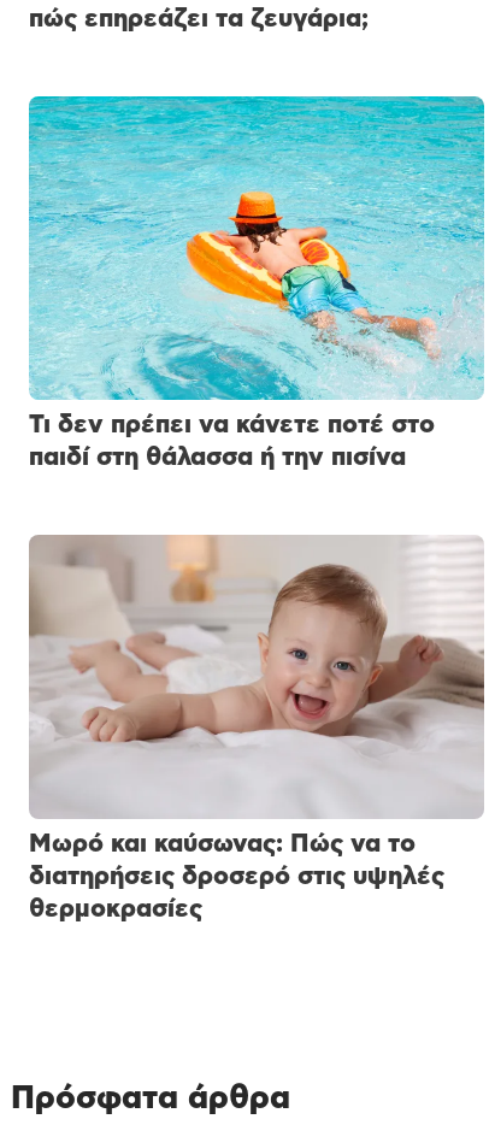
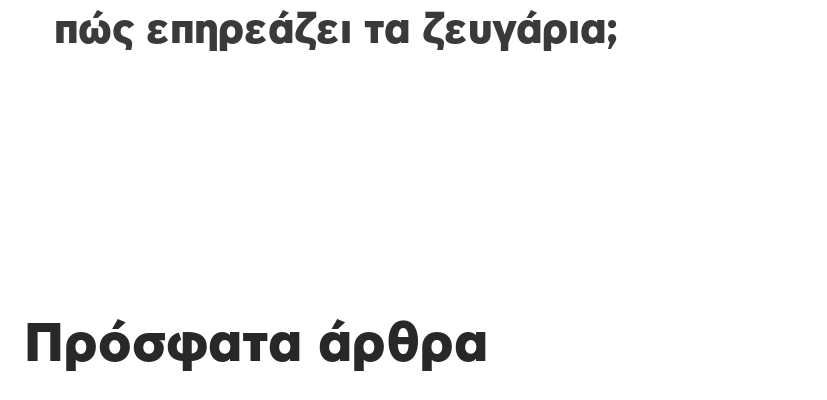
- [image]
- Τι δεν πρέπει να κάνετε ποτέ στο
- παιδί στη θάλασσα ή την πισίνα

- [image]
- Μωρό και καύσωνας: Πώς να το
- διατηρήσεις δροσερό στις υψηλές
- θερμοκρασίες
